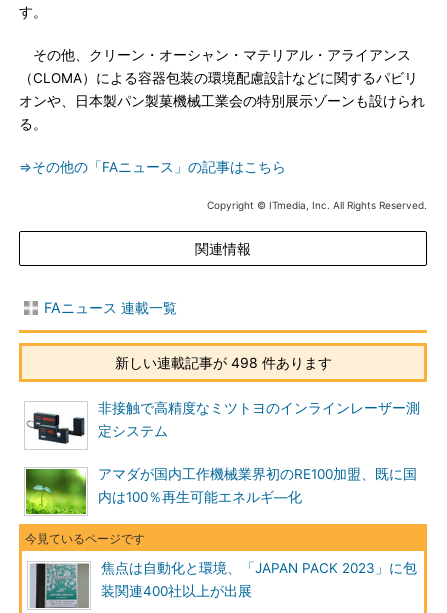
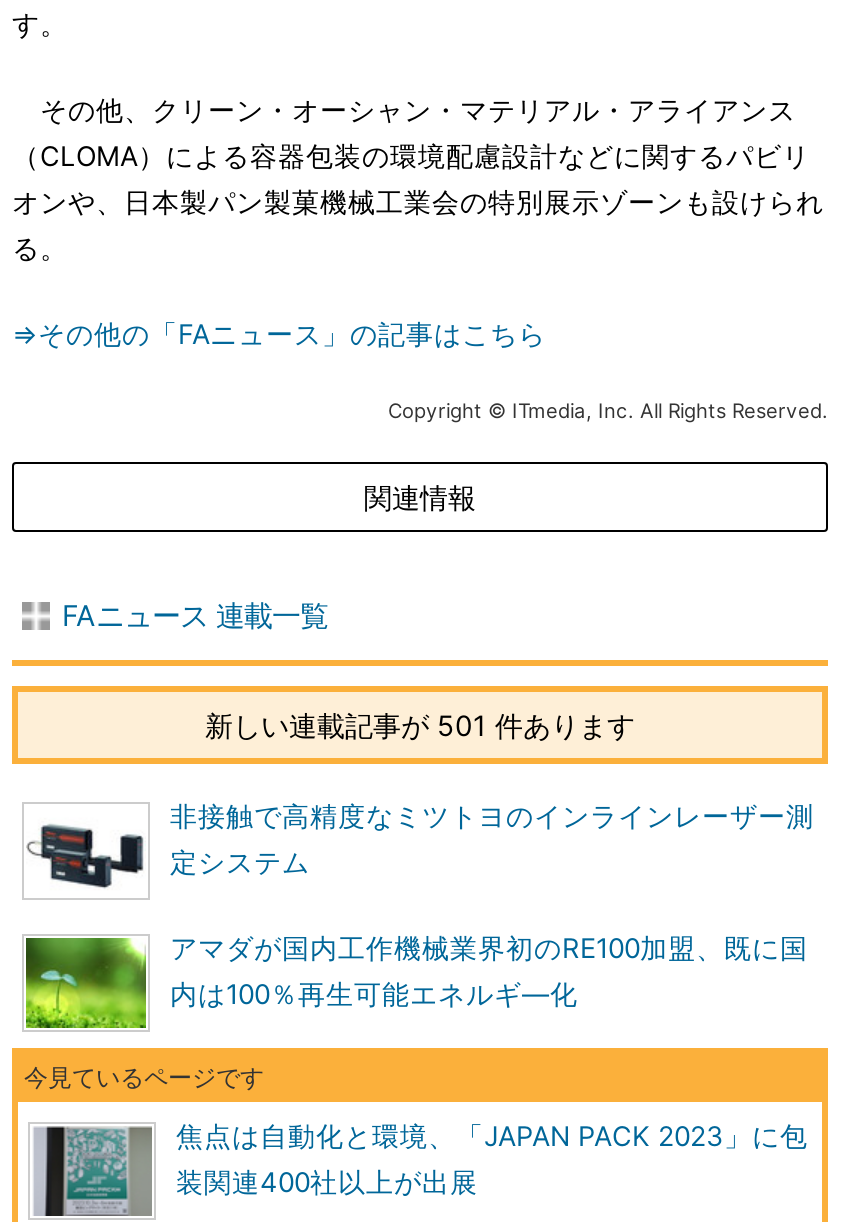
- 新しい連載記事が 498 件あります
+ 新しい連載記事が 501 件あります
